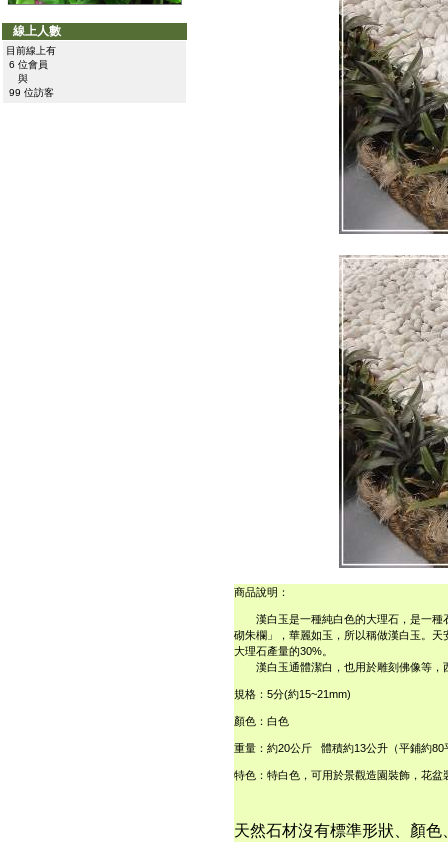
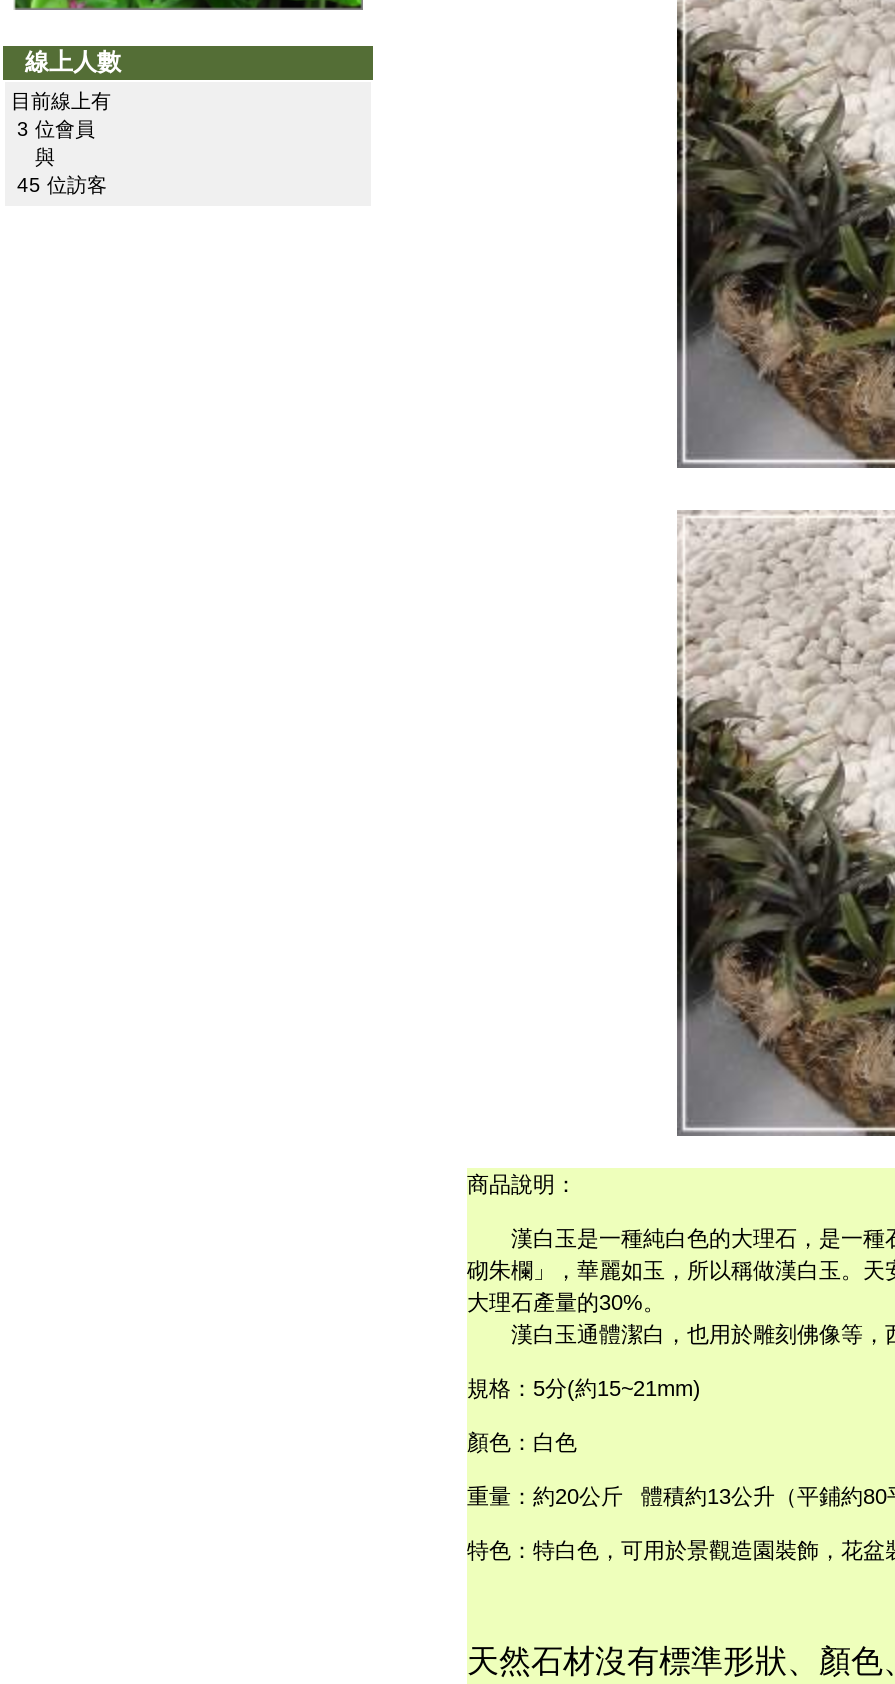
- 6 位會員
+ 3 位會員

- 99 位訪客
+ 45 位訪客
